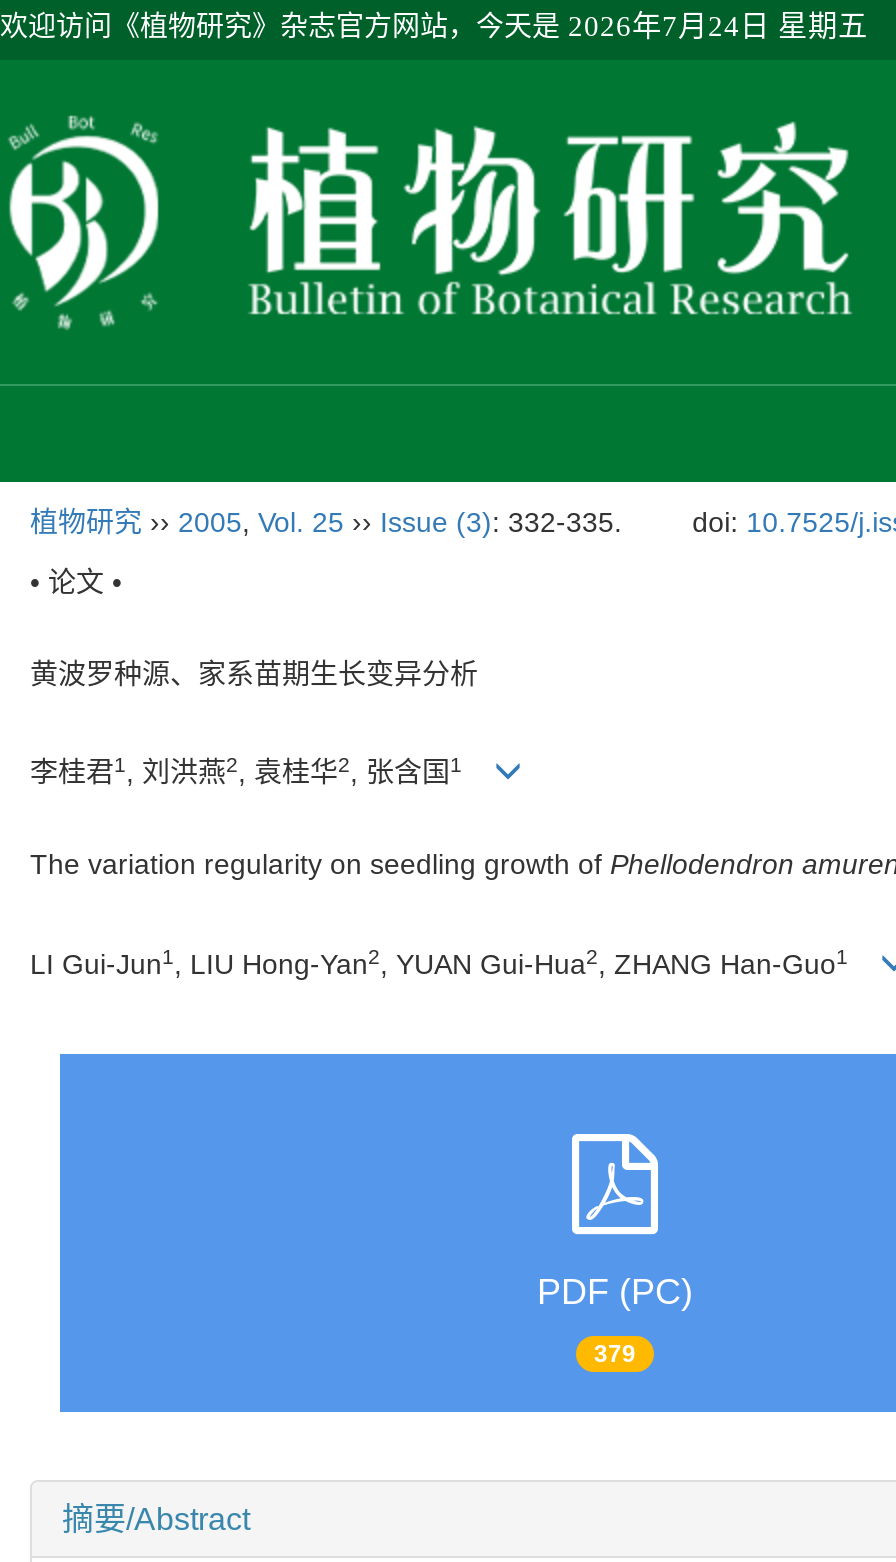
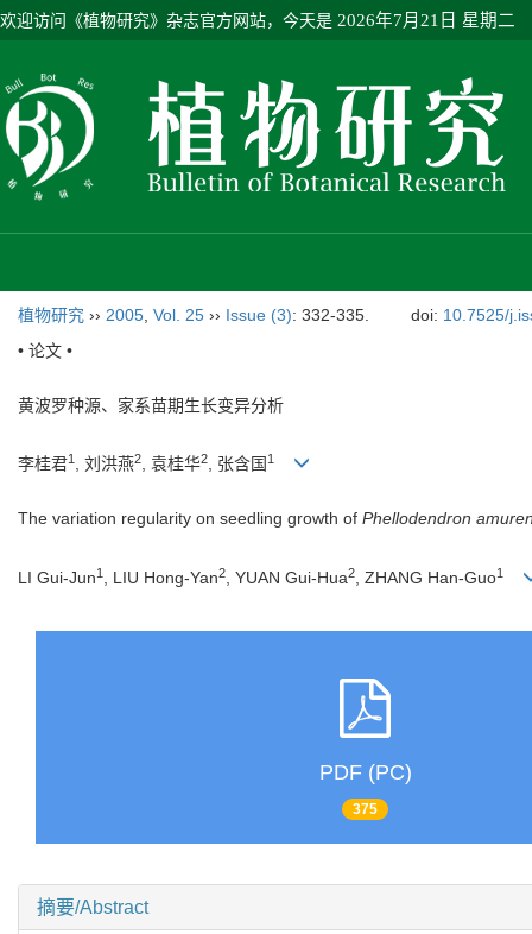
- 欢迎访问《植物研究》杂志官方网站，今天是2026年7月24日 星期五
+ 欢迎访问《植物研究》杂志官方网站，今天是2026年7月21日 星期二

- 379
+ 375
